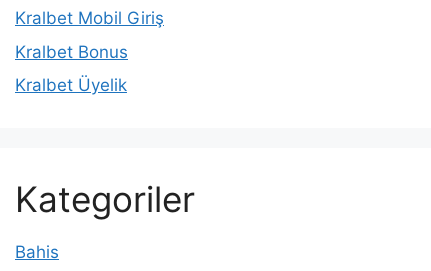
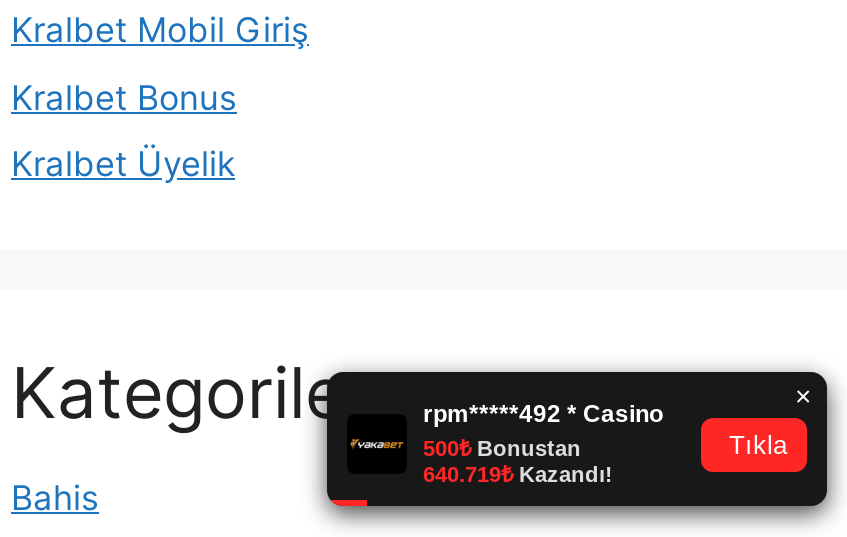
+ [image]
